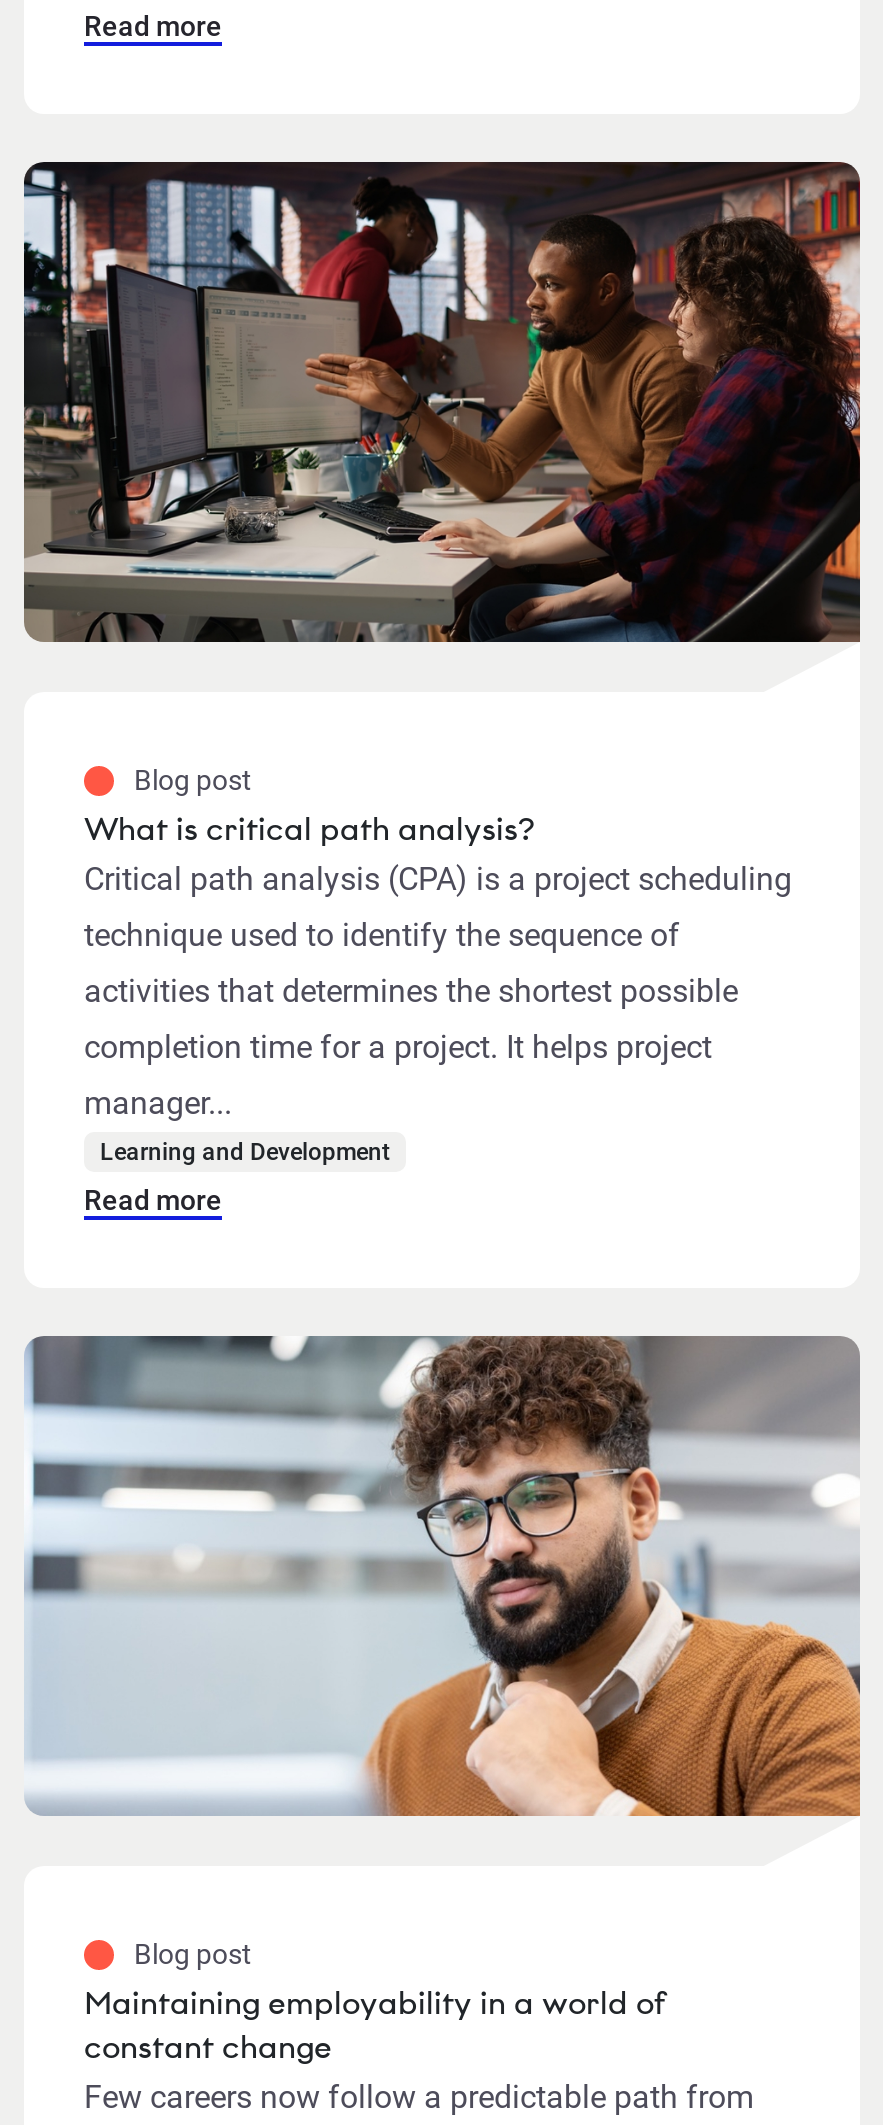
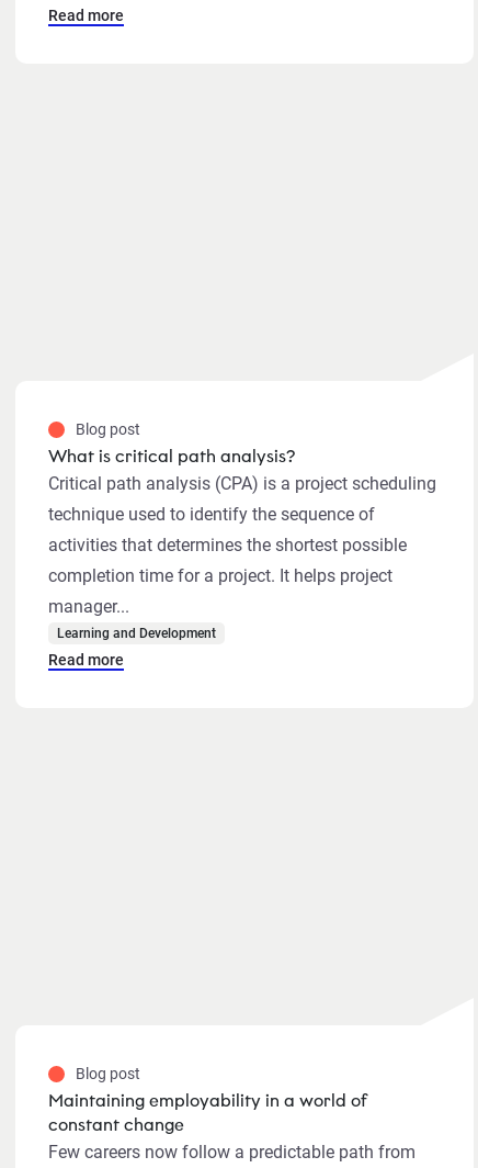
- [image]

- [image]
